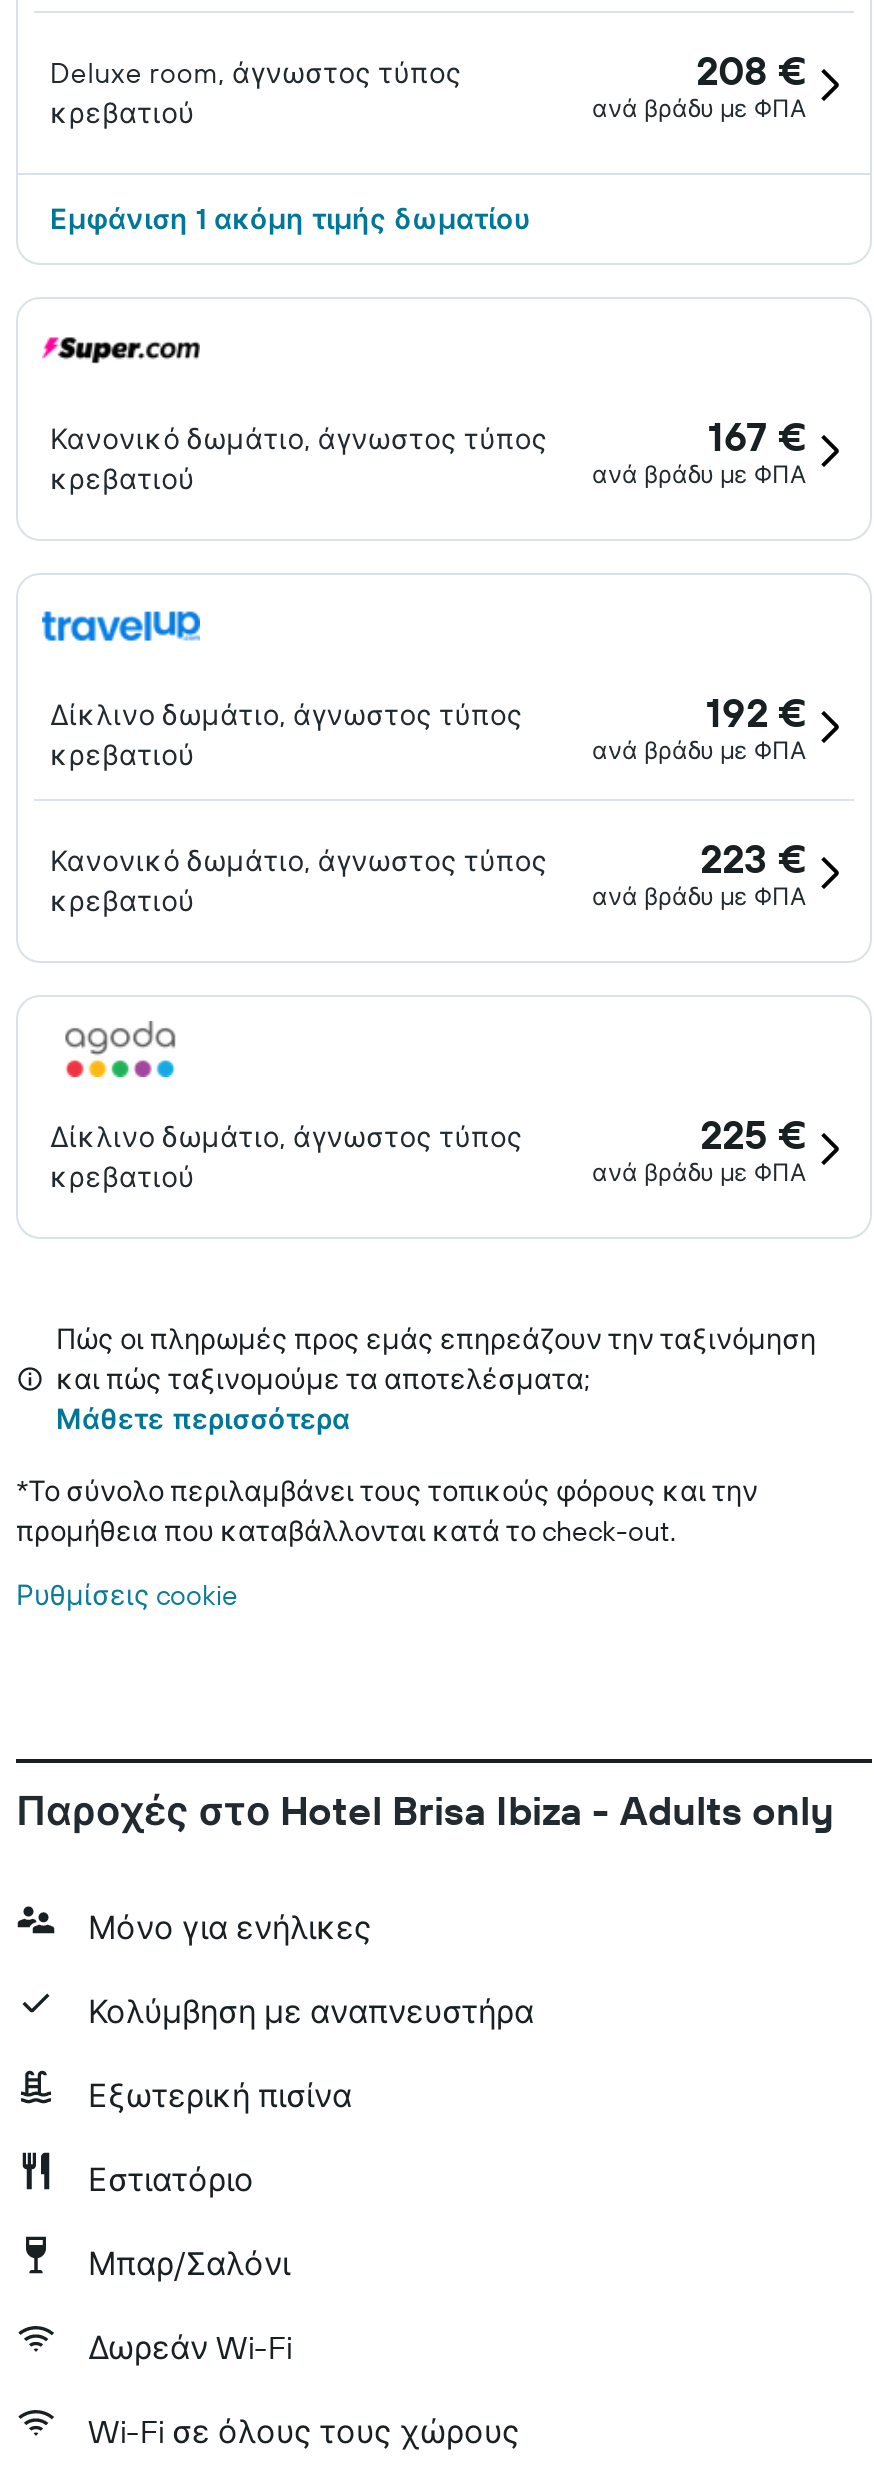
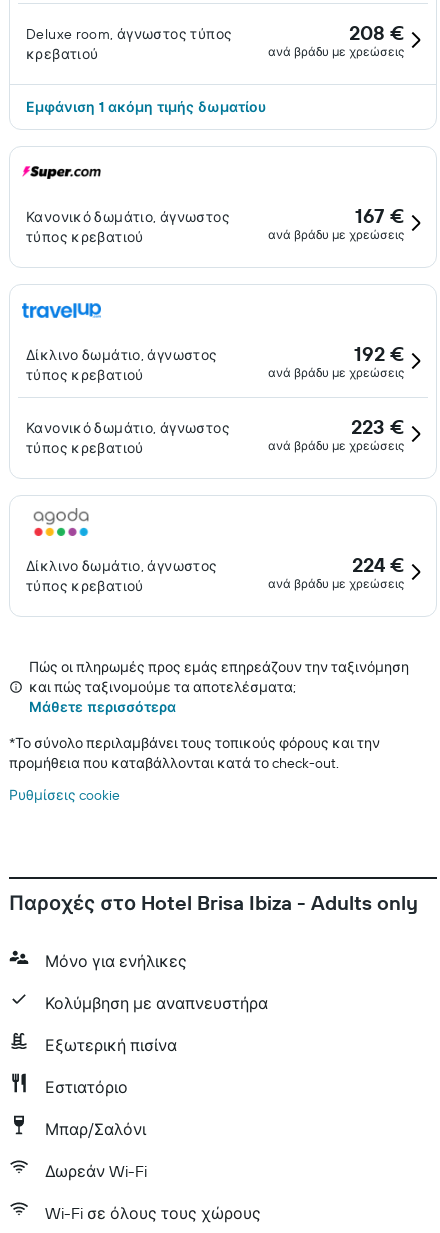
- ανά βράδυ με ΦΠΑ
+ ανά βράδυ με χρεώσεις

- ανά βράδυ με ΦΠΑ
+ ανά βράδυ με χρεώσεις

- ανά βράδυ με ΦΠΑ
+ ανά βράδυ με χρεώσεις

- ανά βράδυ με ΦΠΑ
+ ανά βράδυ με χρεώσεις

- 225 €
- ανά βράδυ με ΦΠΑ
+ 224 €
+ ανά βράδυ με χρεώσεις
